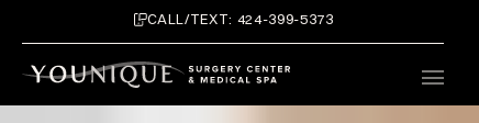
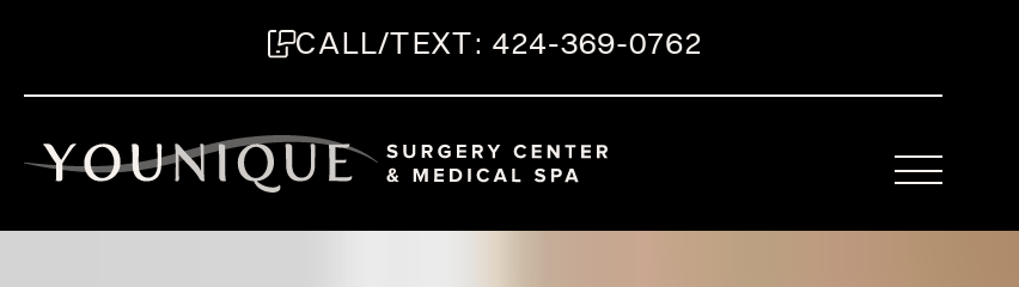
- CALL/TEXT: 424-399-5373
+ CALL/TEXT: 424-369-0762
